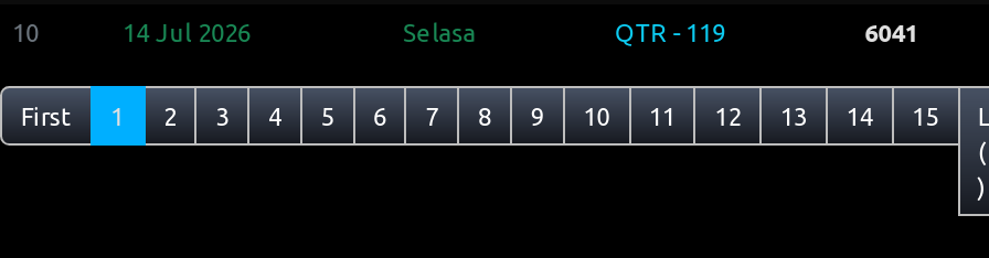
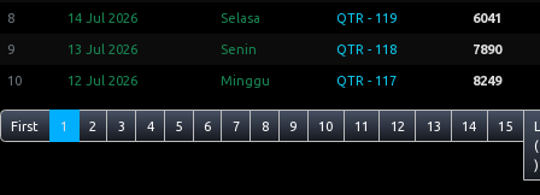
- 10
+ 8

+ 9
+ 13 Jul 2026
+ Senin
+ QTR - 118
+ 7890
+ 10
+ 12 Jul 2026
+ Minggu
+ QTR - 117
+ 8249
